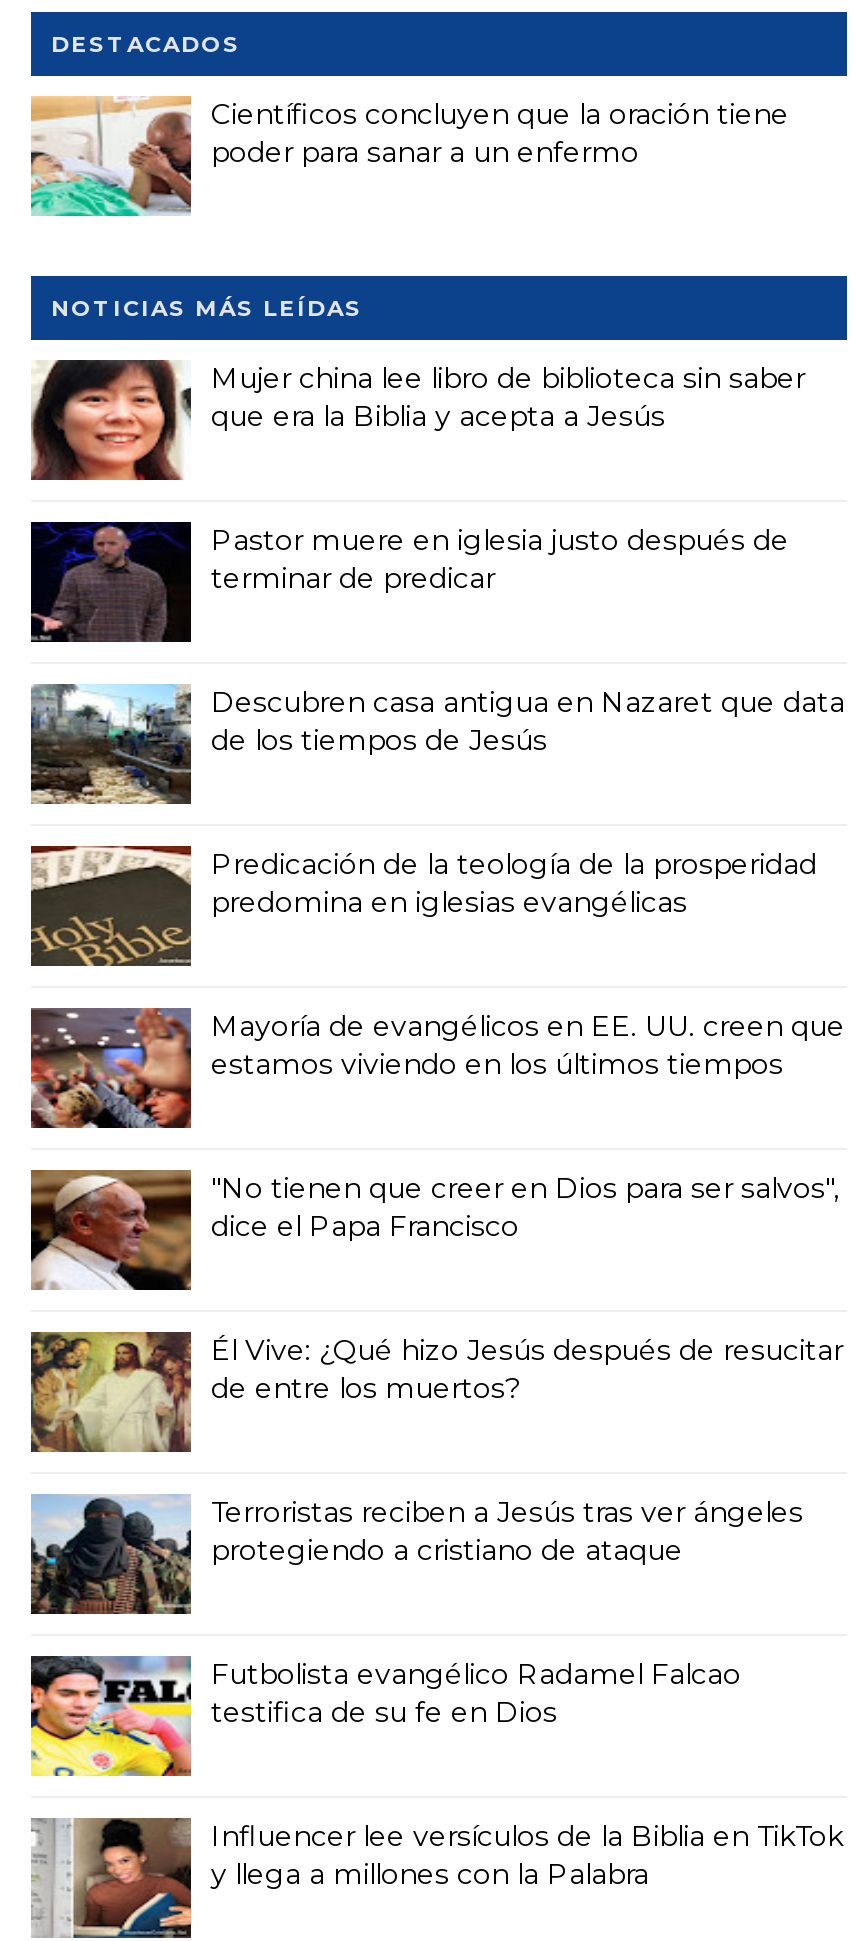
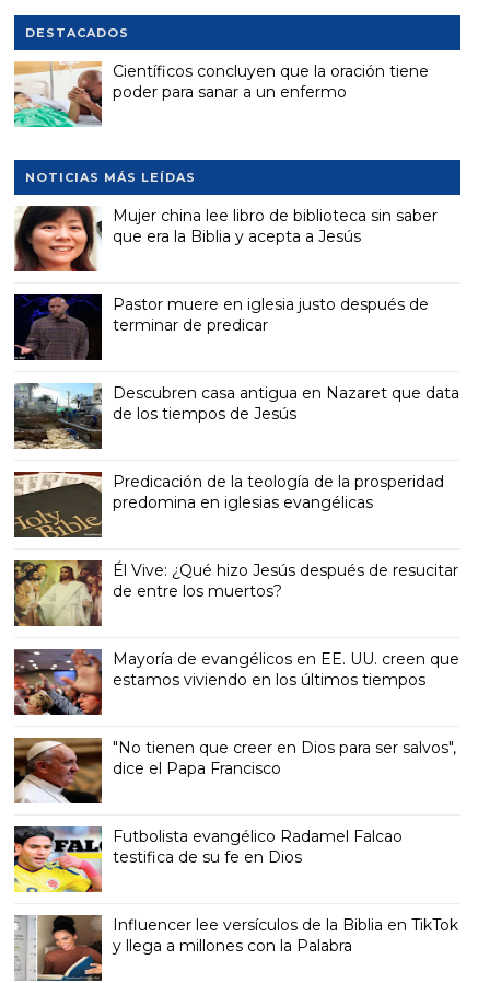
moved down: [image] | Mayoría de evangélicos en EE. UU. creen que | estamos viviendo en los últimos tiempos | "No tienen que creer en Dios para ser salvos", | dice el Papa Francisco

moved up: [image] | Él Vive: ¿Qué hizo Jesús después de resucitar | de entre los muertos?

- [image]
- Terroristas reciben a Jesús tras ver ángeles
- protegiendo a cristiano de ataque
